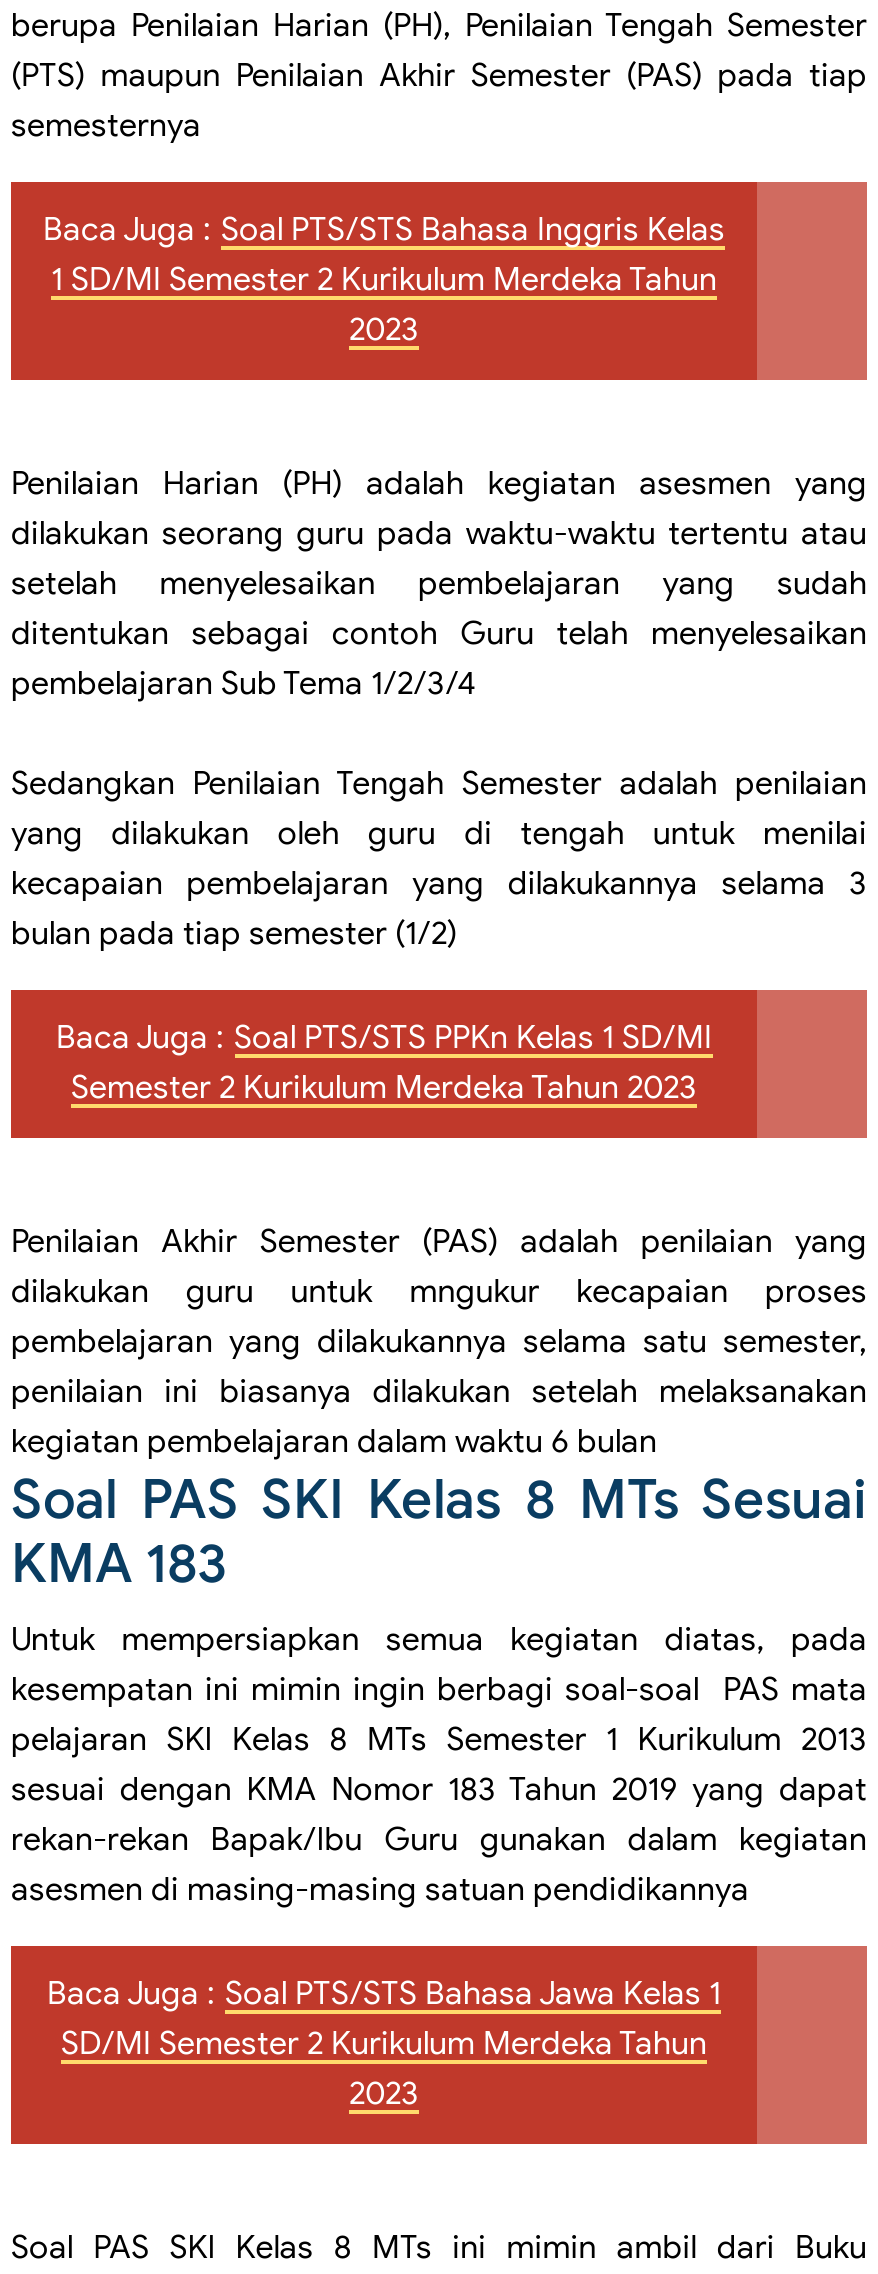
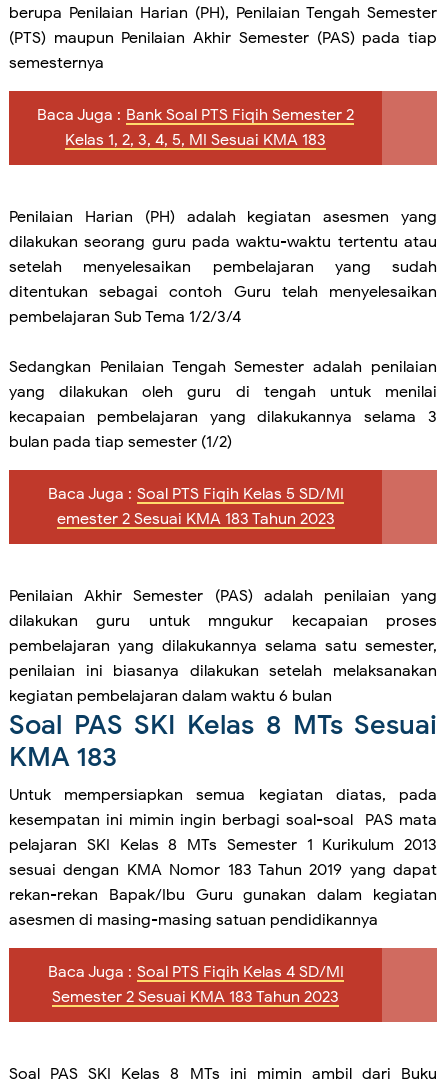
- Baca Juga : Soal PTS/STS Bahasa Inggris Kelas
- 1 SD/MI Semester 2 Kurikulum Merdeka Tahun
- 2023
+ Baca Juga : Bank Soal PTS Fiqih Semester 2
+ Kelas 1, 2, 3, 4, 5, MI Sesuai KMA 183

- Baca Juga : Soal PTS/STS PPKn Kelas 1 SD/MI
- Semester 2 Kurikulum Merdeka Tahun 2023
+ Baca Juga : Soal PTS Fiqih Kelas 5 SD/MI
+ emester 2 Sesuai KMA 183 Tahun 2023

- Baca Juga : Soal PTS/STS Bahasa Jawa Kelas 1
- SD/MI Semester 2 Kurikulum Merdeka Tahun
- 2023
+ Baca Juga : Soal PTS Fiqih Kelas 4 SD/MI
+ Semester 2 Sesuai KMA 183 Tahun 2023
